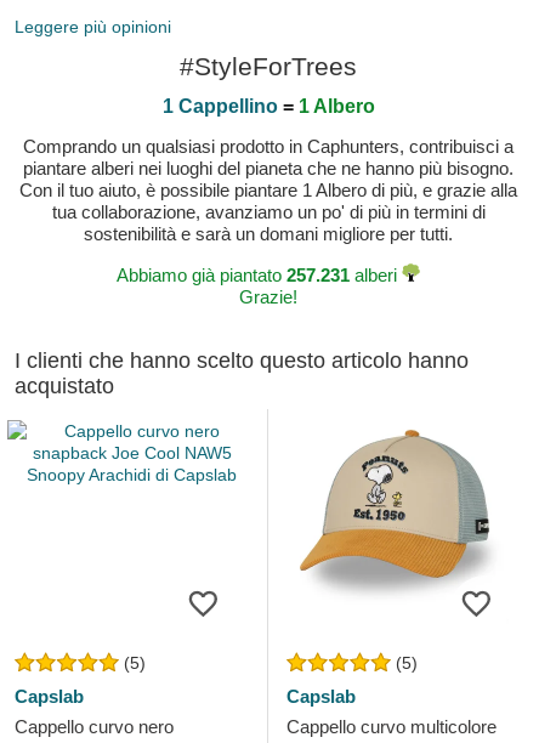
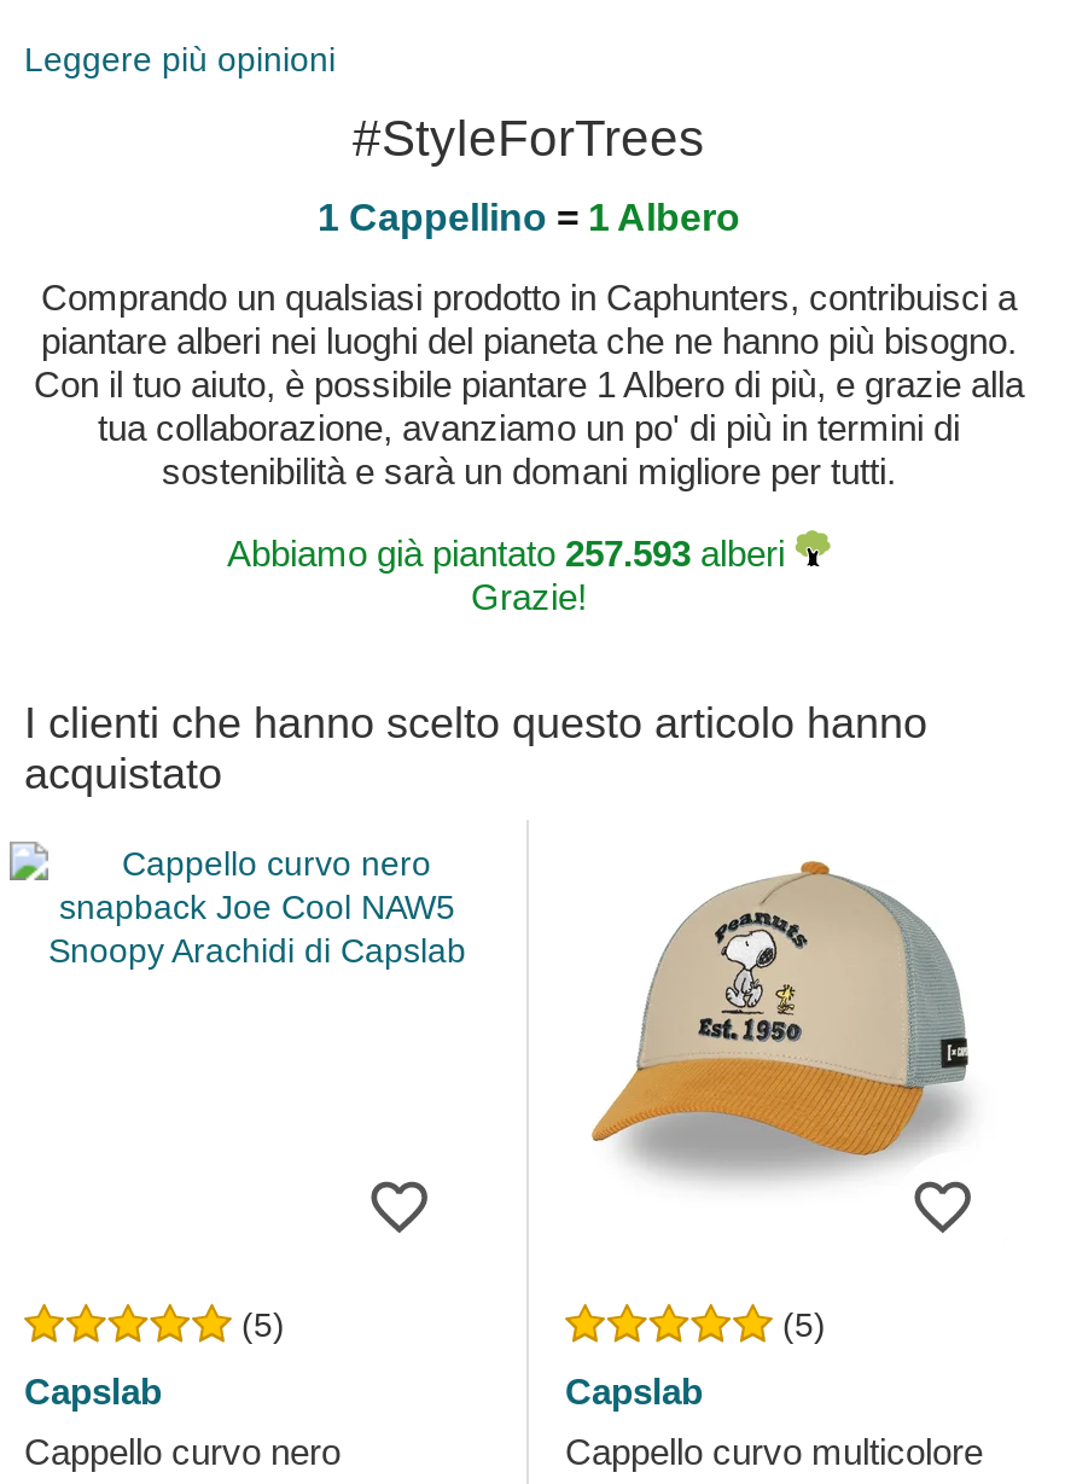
- Abbiamo già piantato 257.231 alberi
+ Abbiamo già piantato 257.593 alberi
